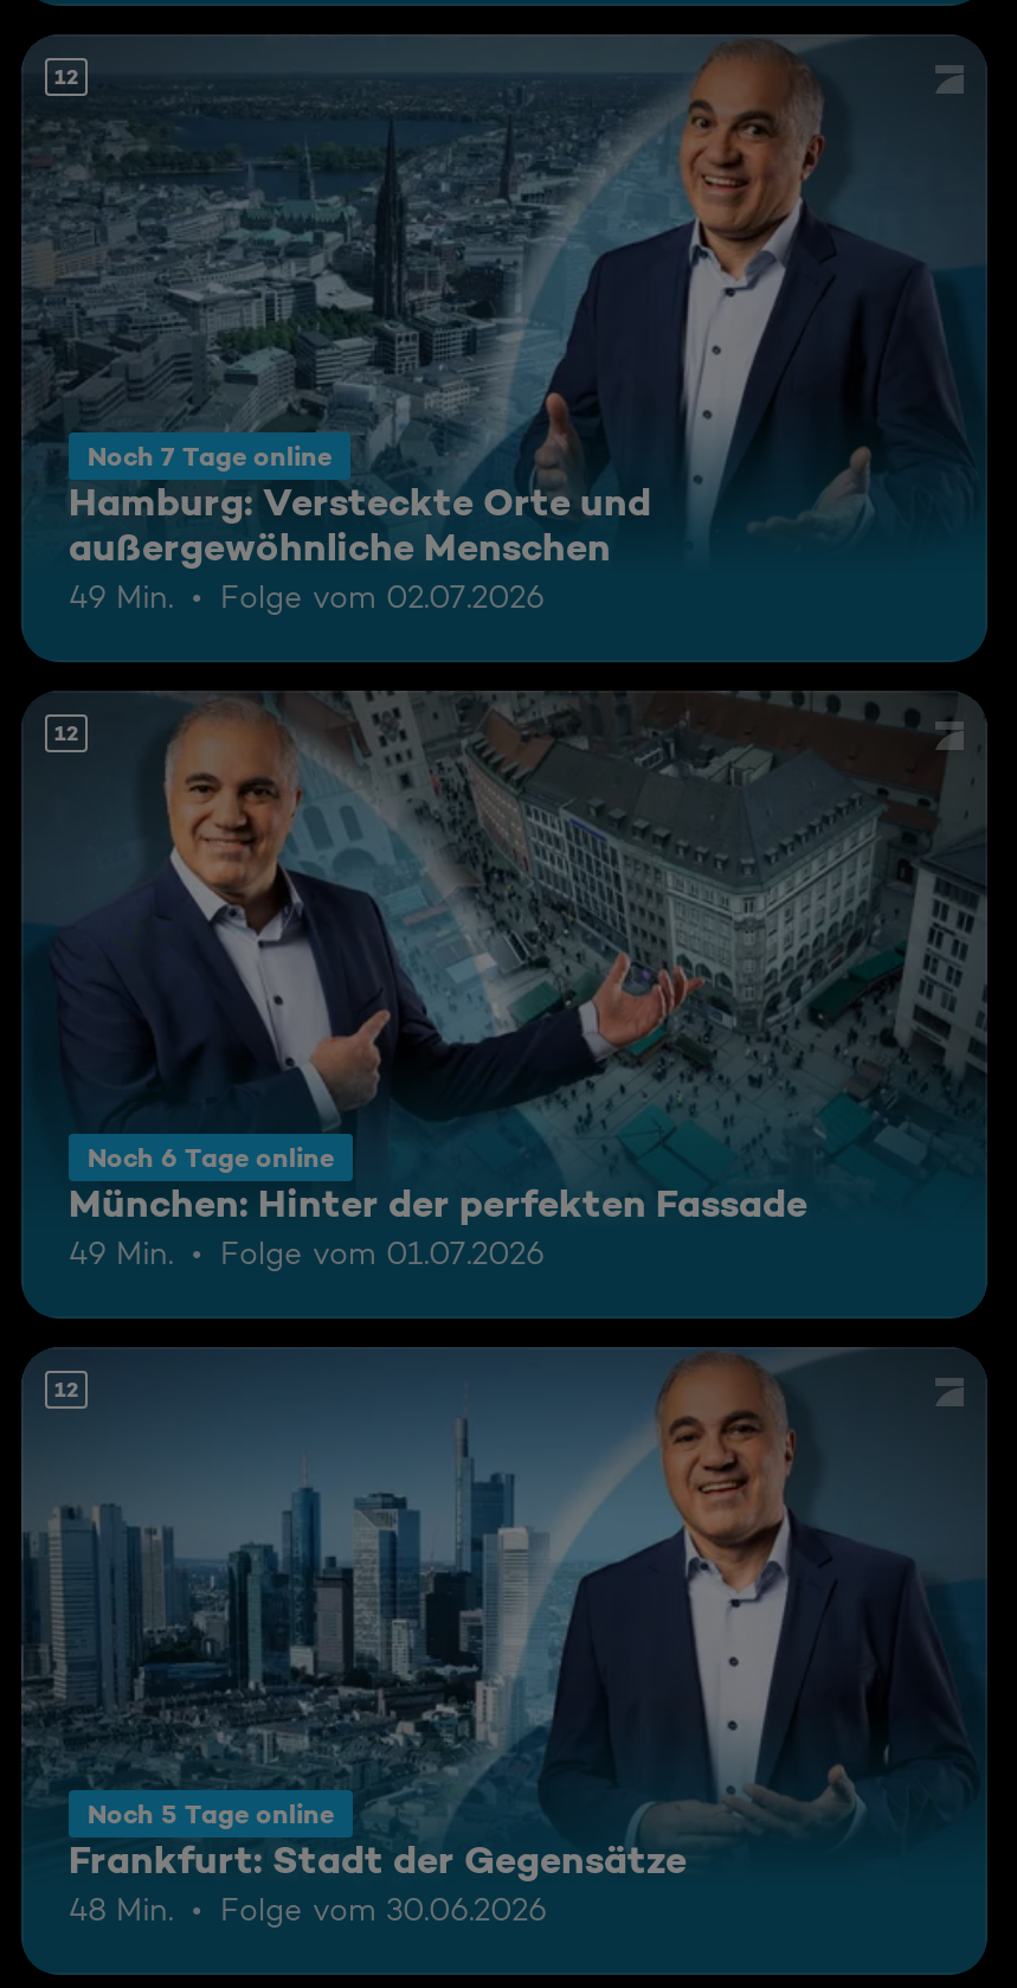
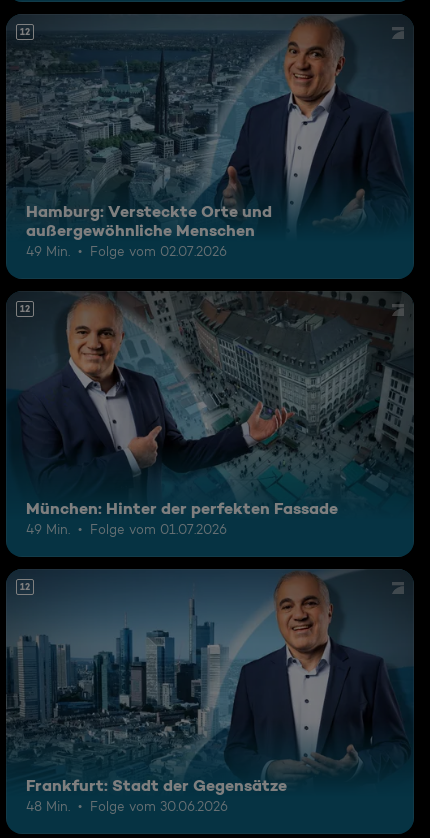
- Noch 7 Tage online

- Noch 6 Tage online

- Noch 5 Tage online
